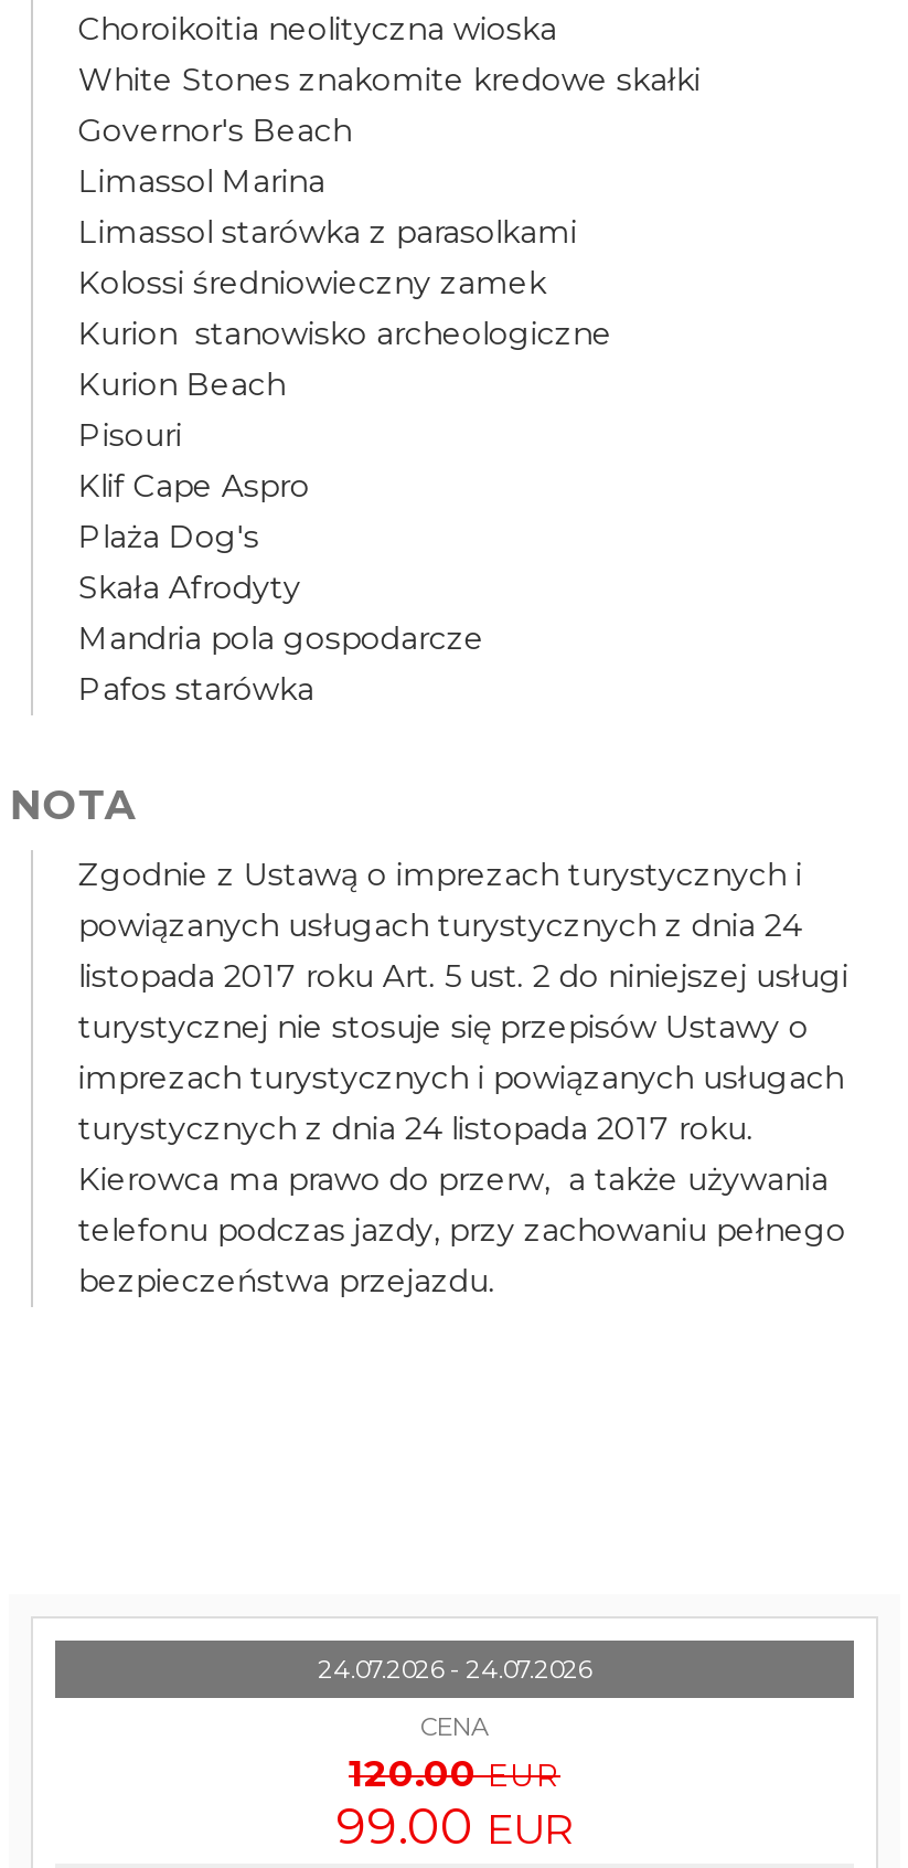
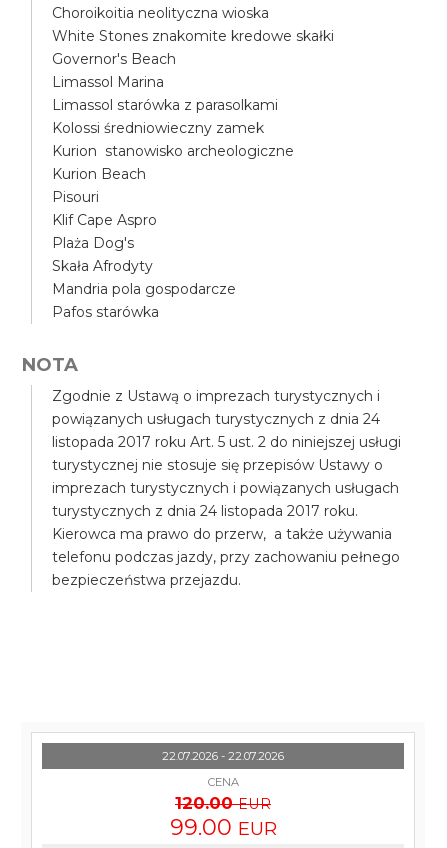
- 24.07.2026 - 24.07.2026
+ 22.07.2026 - 22.07.2026
